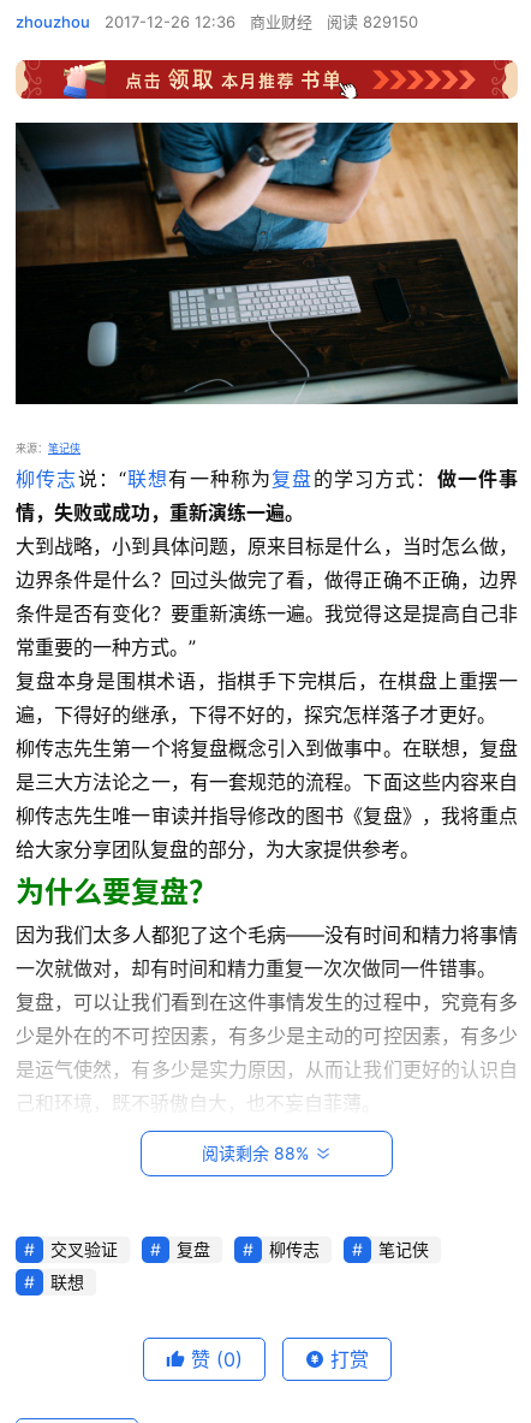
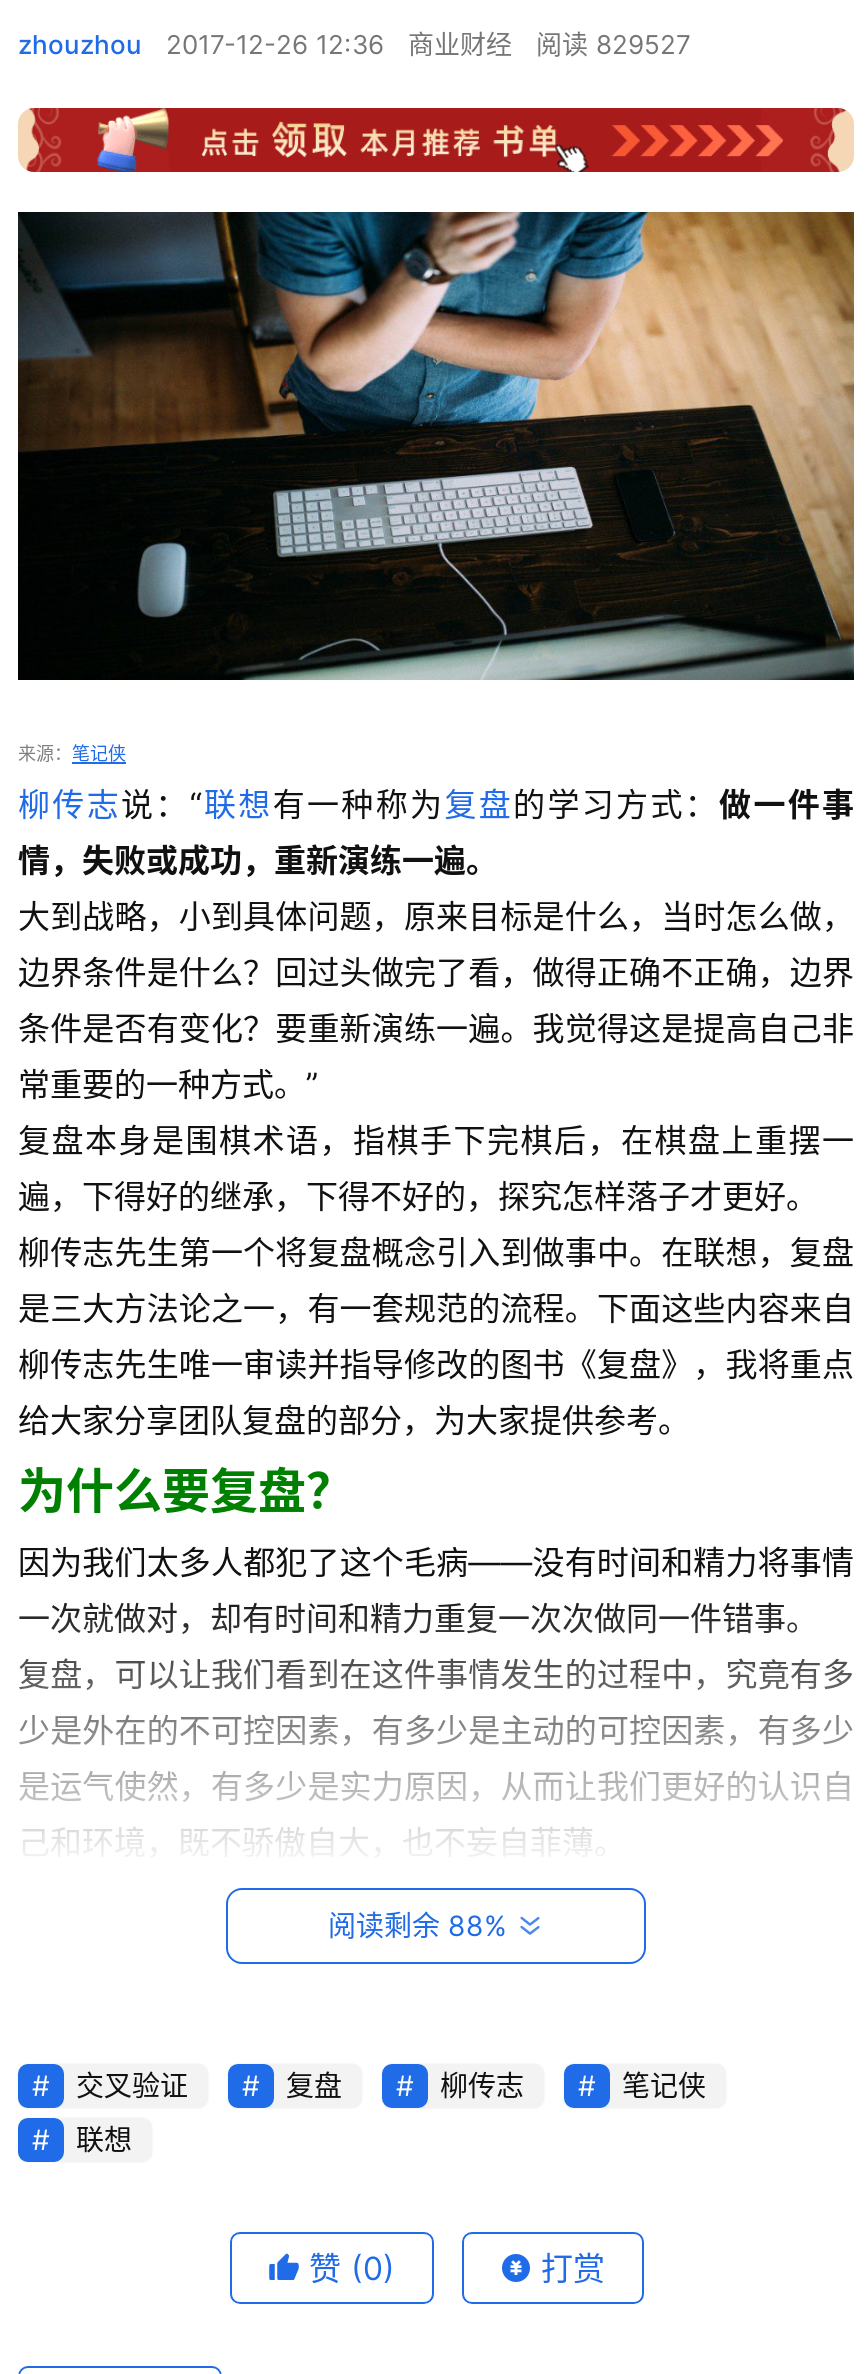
- zhouzhou 2017-12-26 12:36 商业财经 阅读 829150
+ zhouzhou 2017-12-26 12:36 商业财经 阅读 829527
